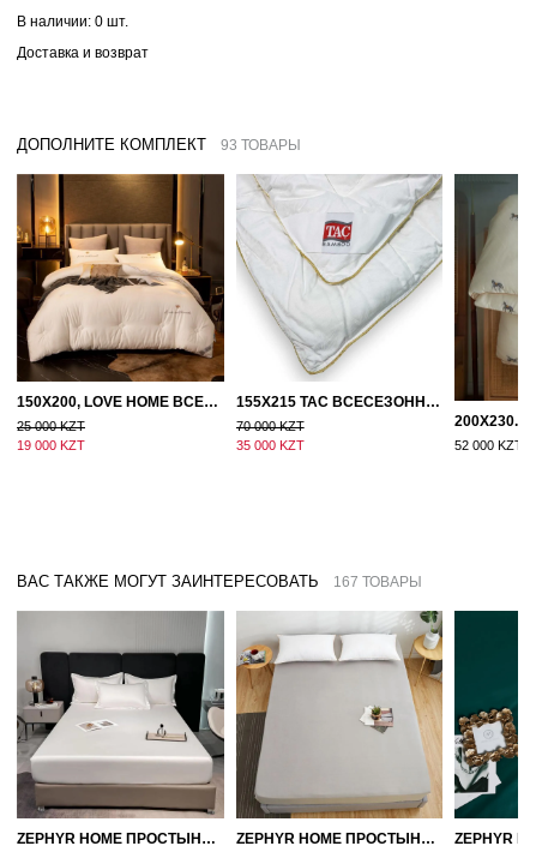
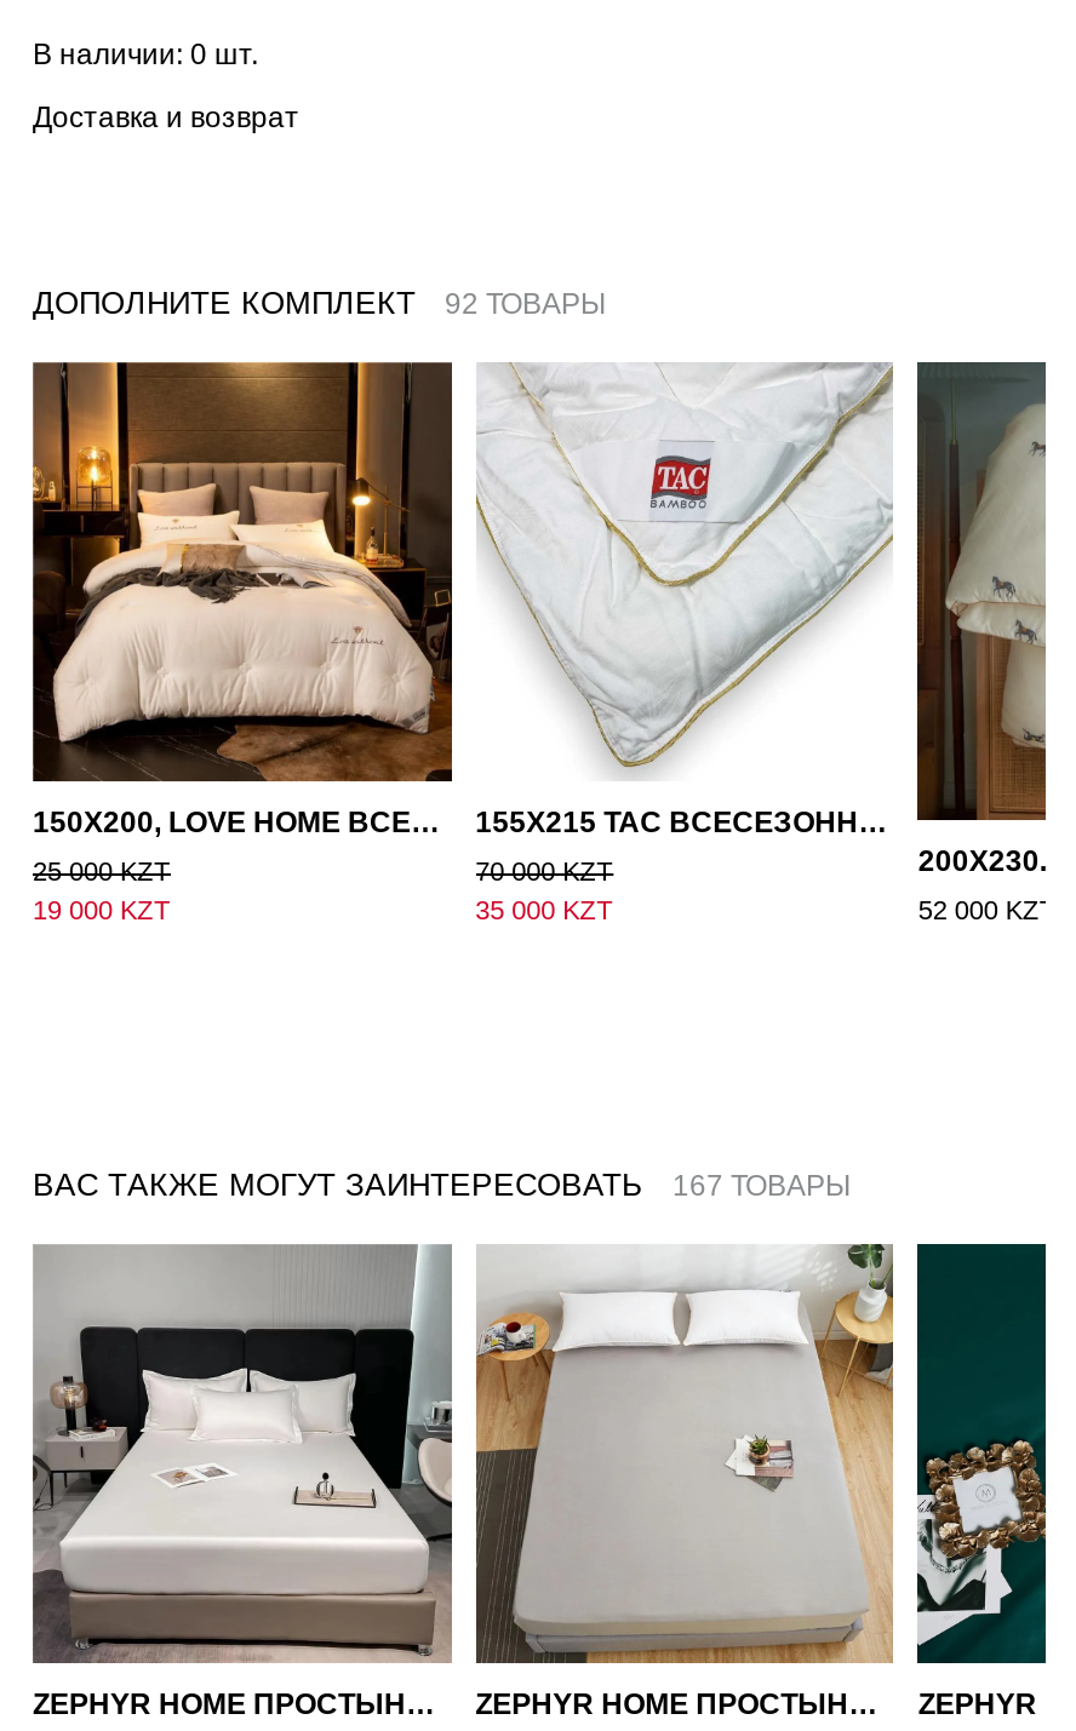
- ДОПОЛНИТЕ КОМПЛЕКТ 93 ТОВАРЫ
+ ДОПОЛНИТЕ КОМПЛЕКТ 92 ТОВАРЫ
